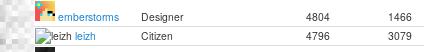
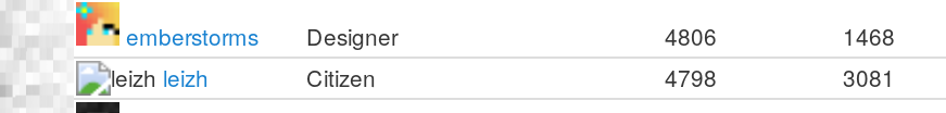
- 4804
+ 4806

- 1466
+ 1468

- 4796
+ 4798

- 3079
+ 3081
